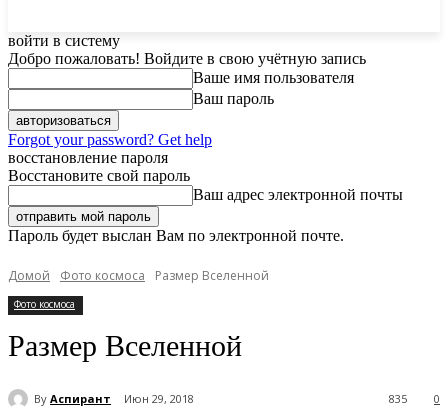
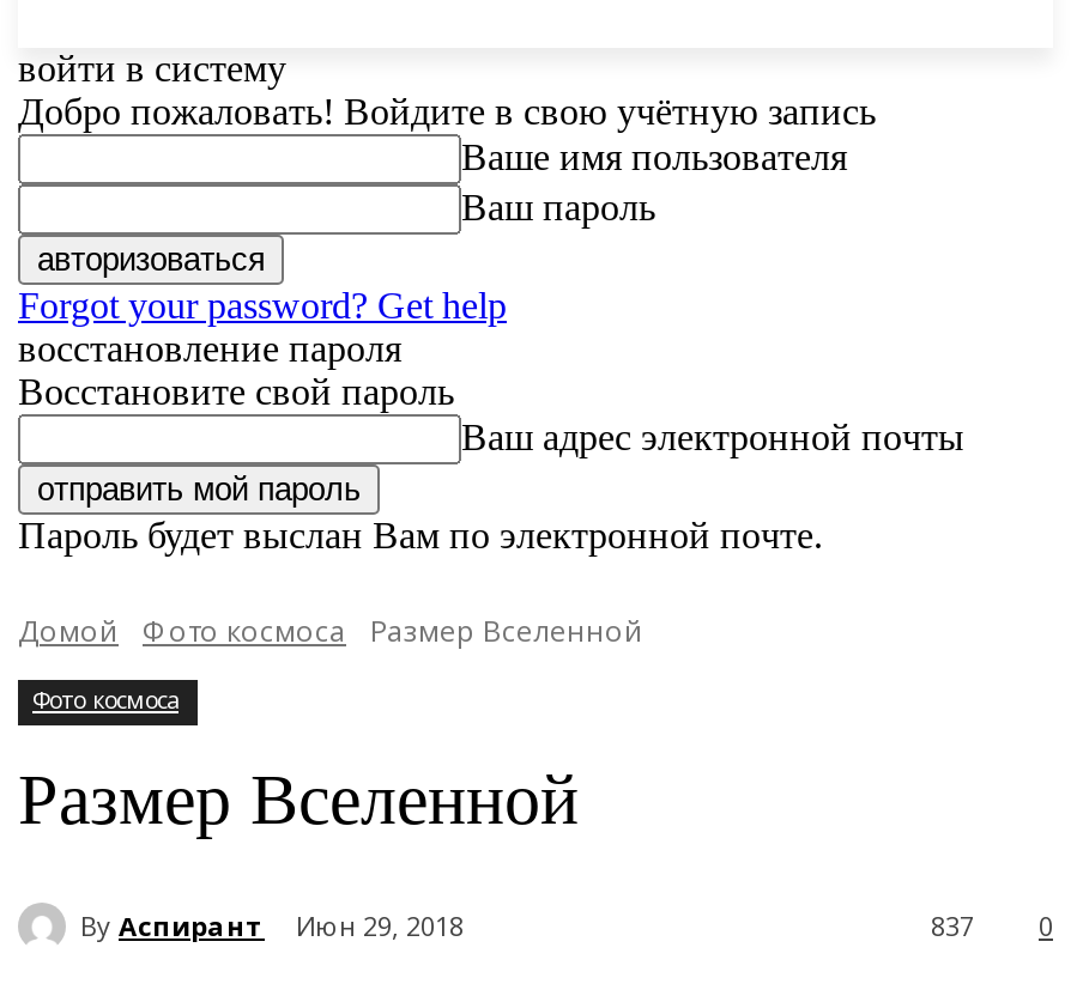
- 835 0
+ 837 0
